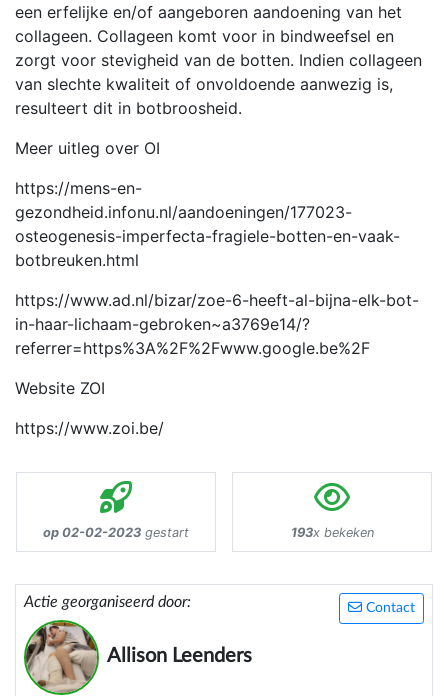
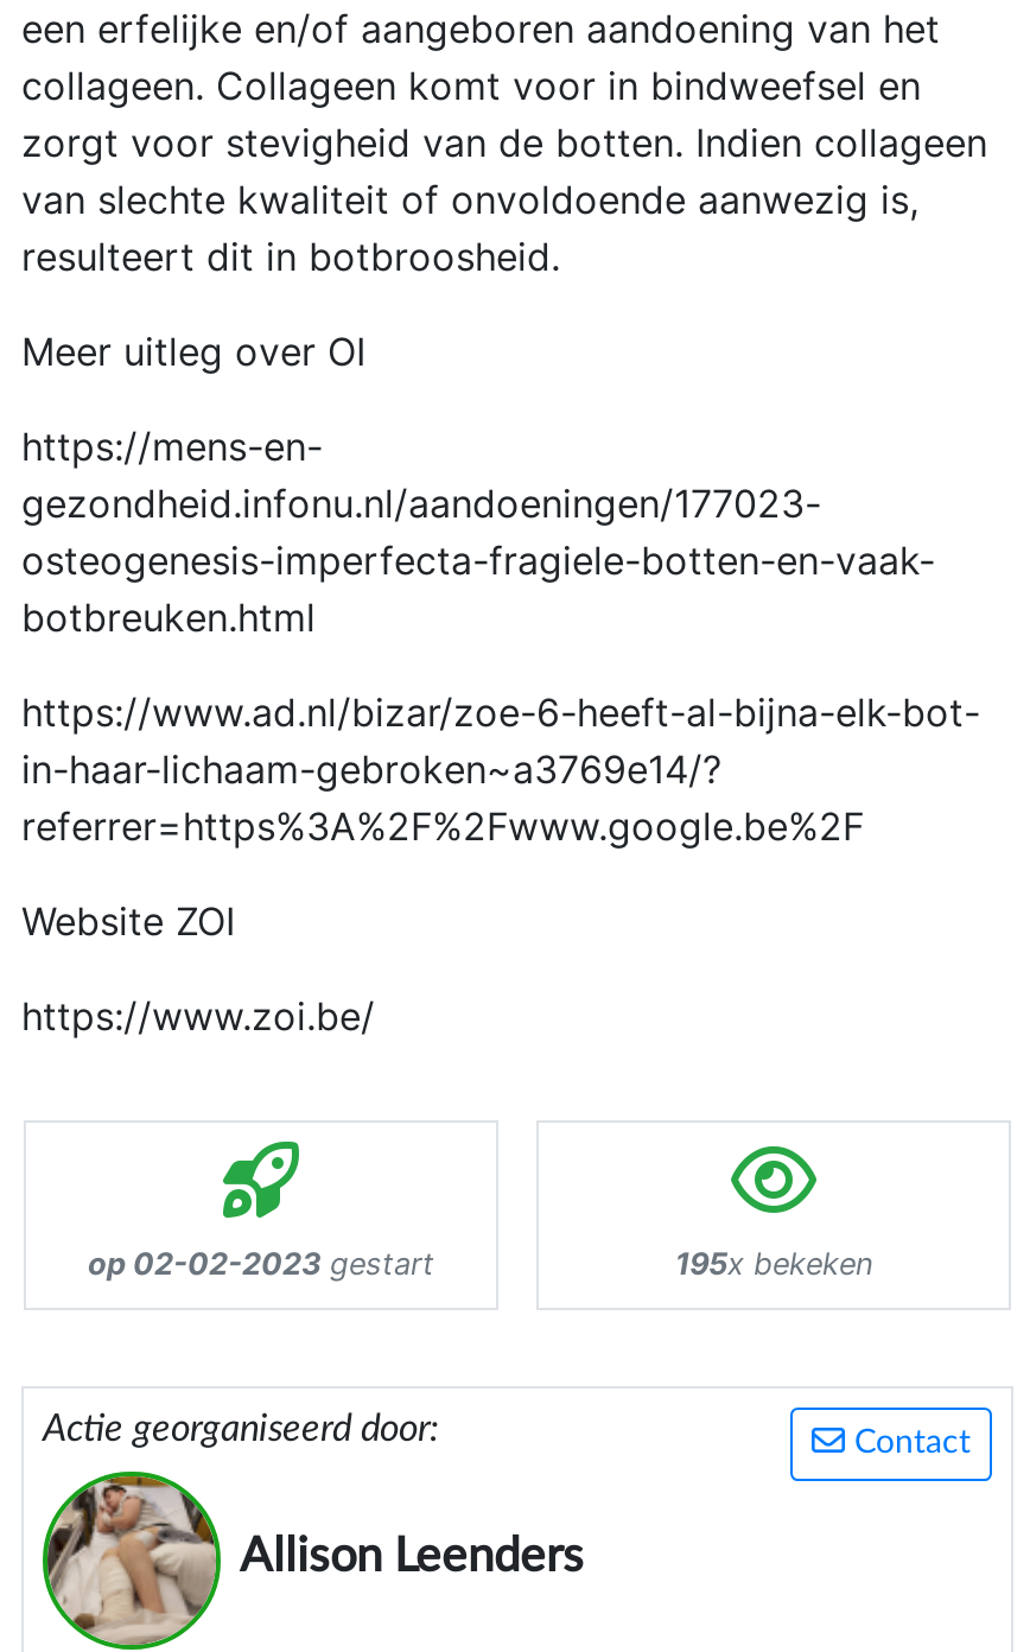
- 193x bekeken
+ 195x bekeken
